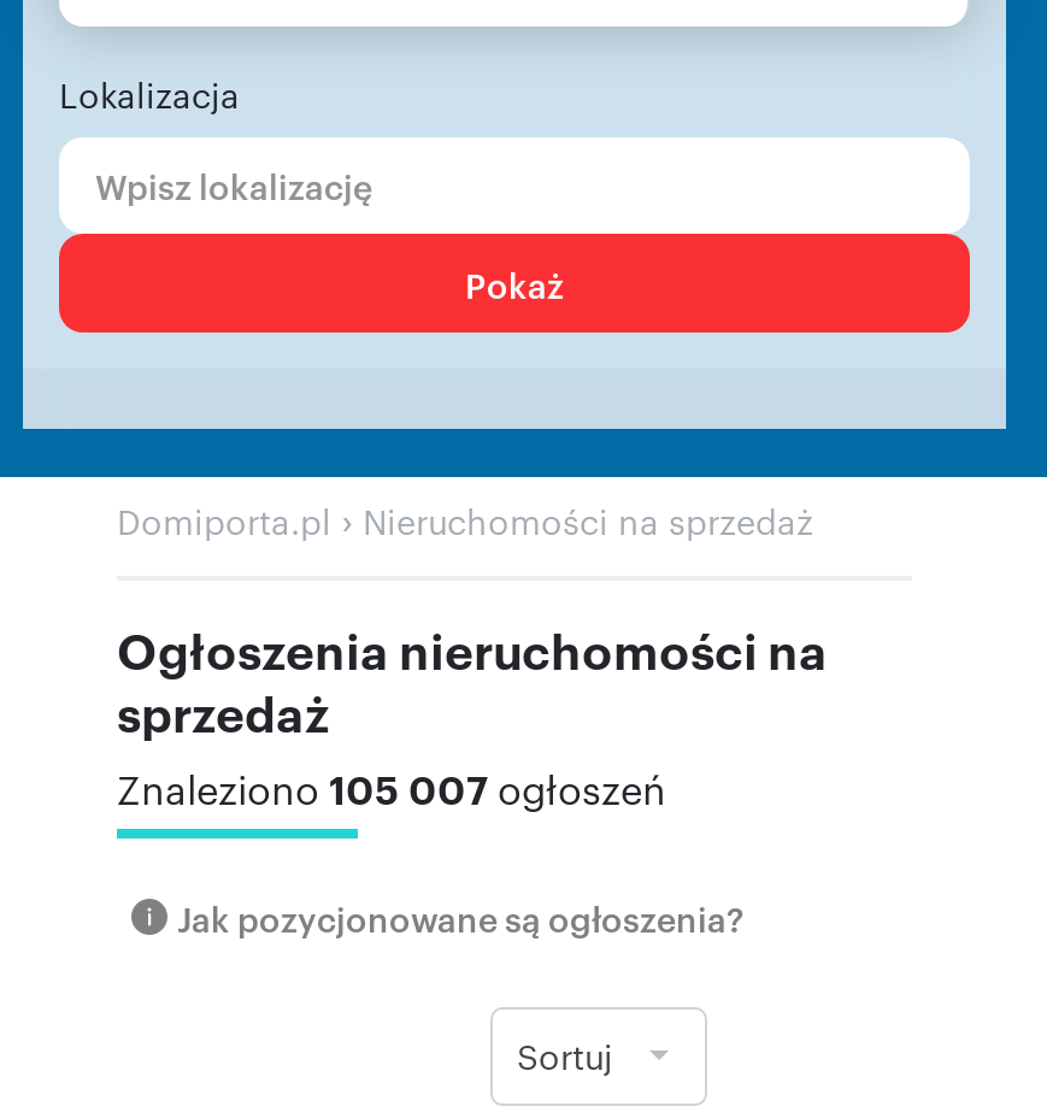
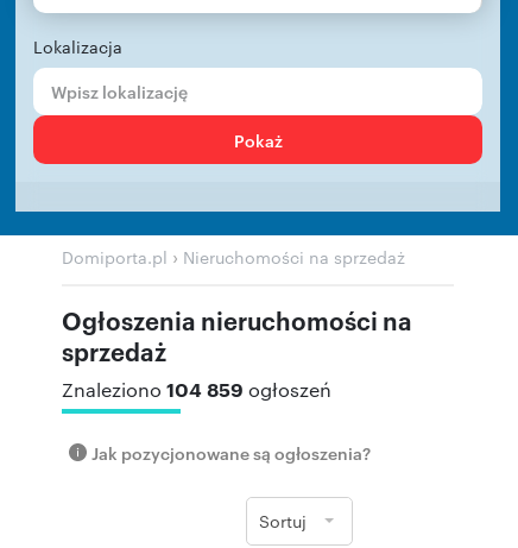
- Znaleziono 105 007 ogłoszeń
+ Znaleziono 104 859 ogłoszeń
